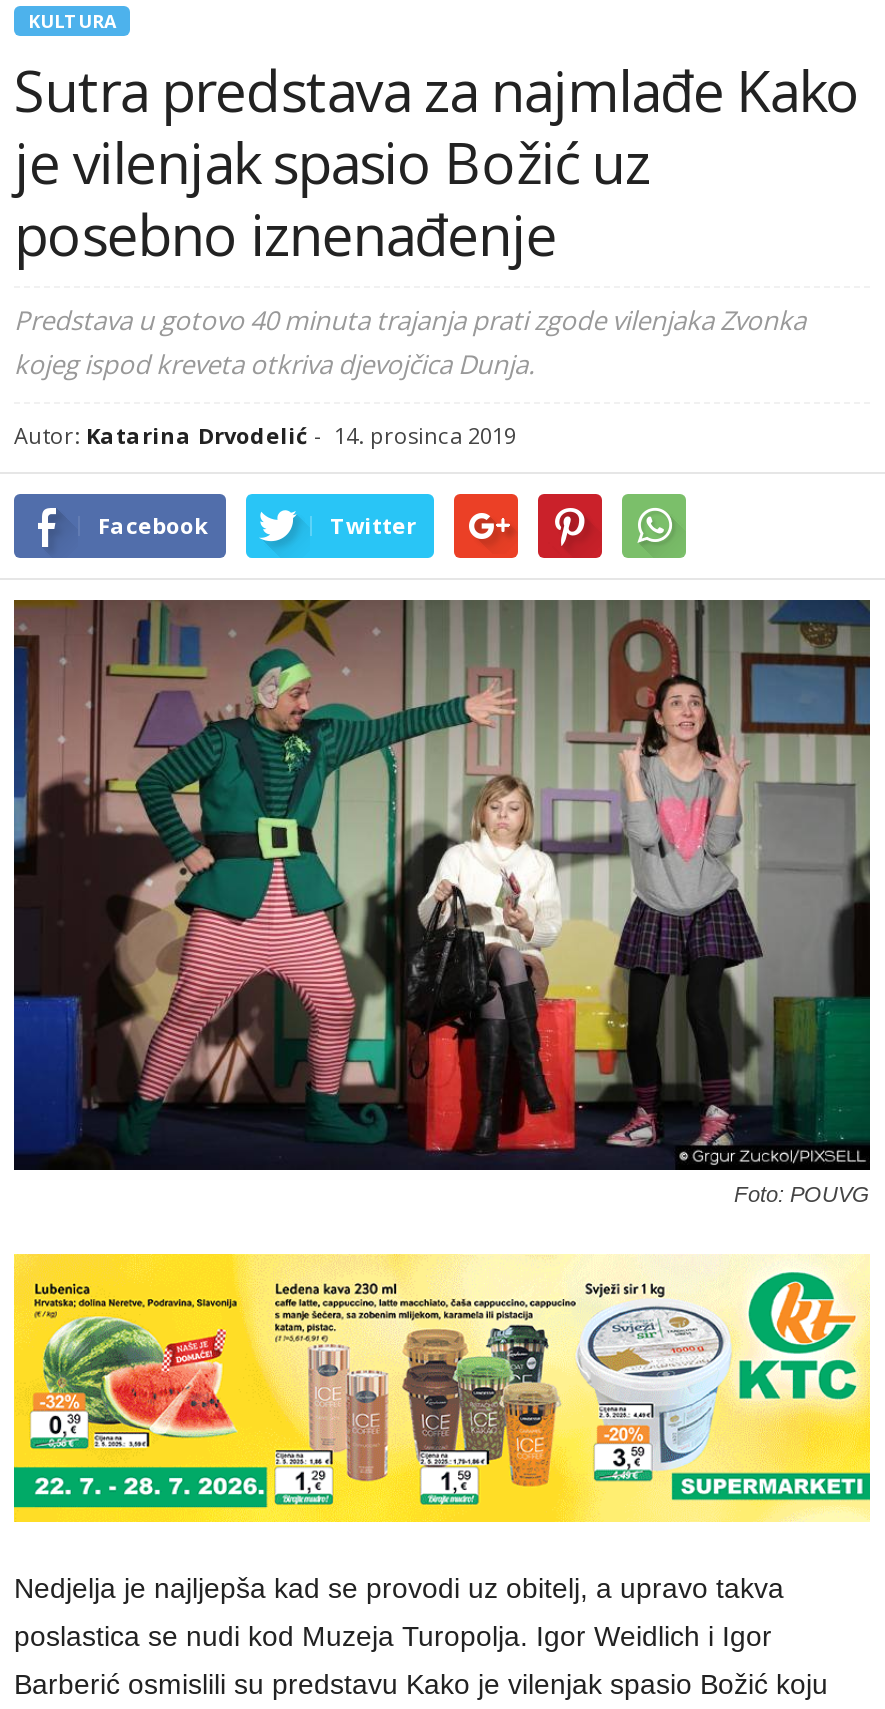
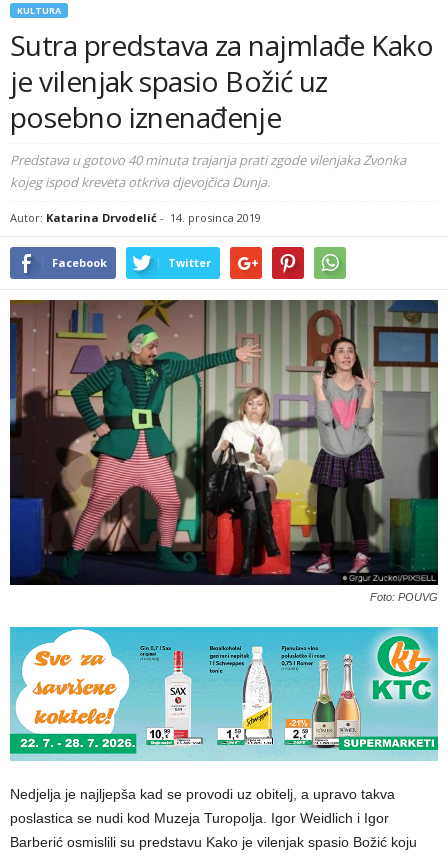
- [image]
+ [image]
